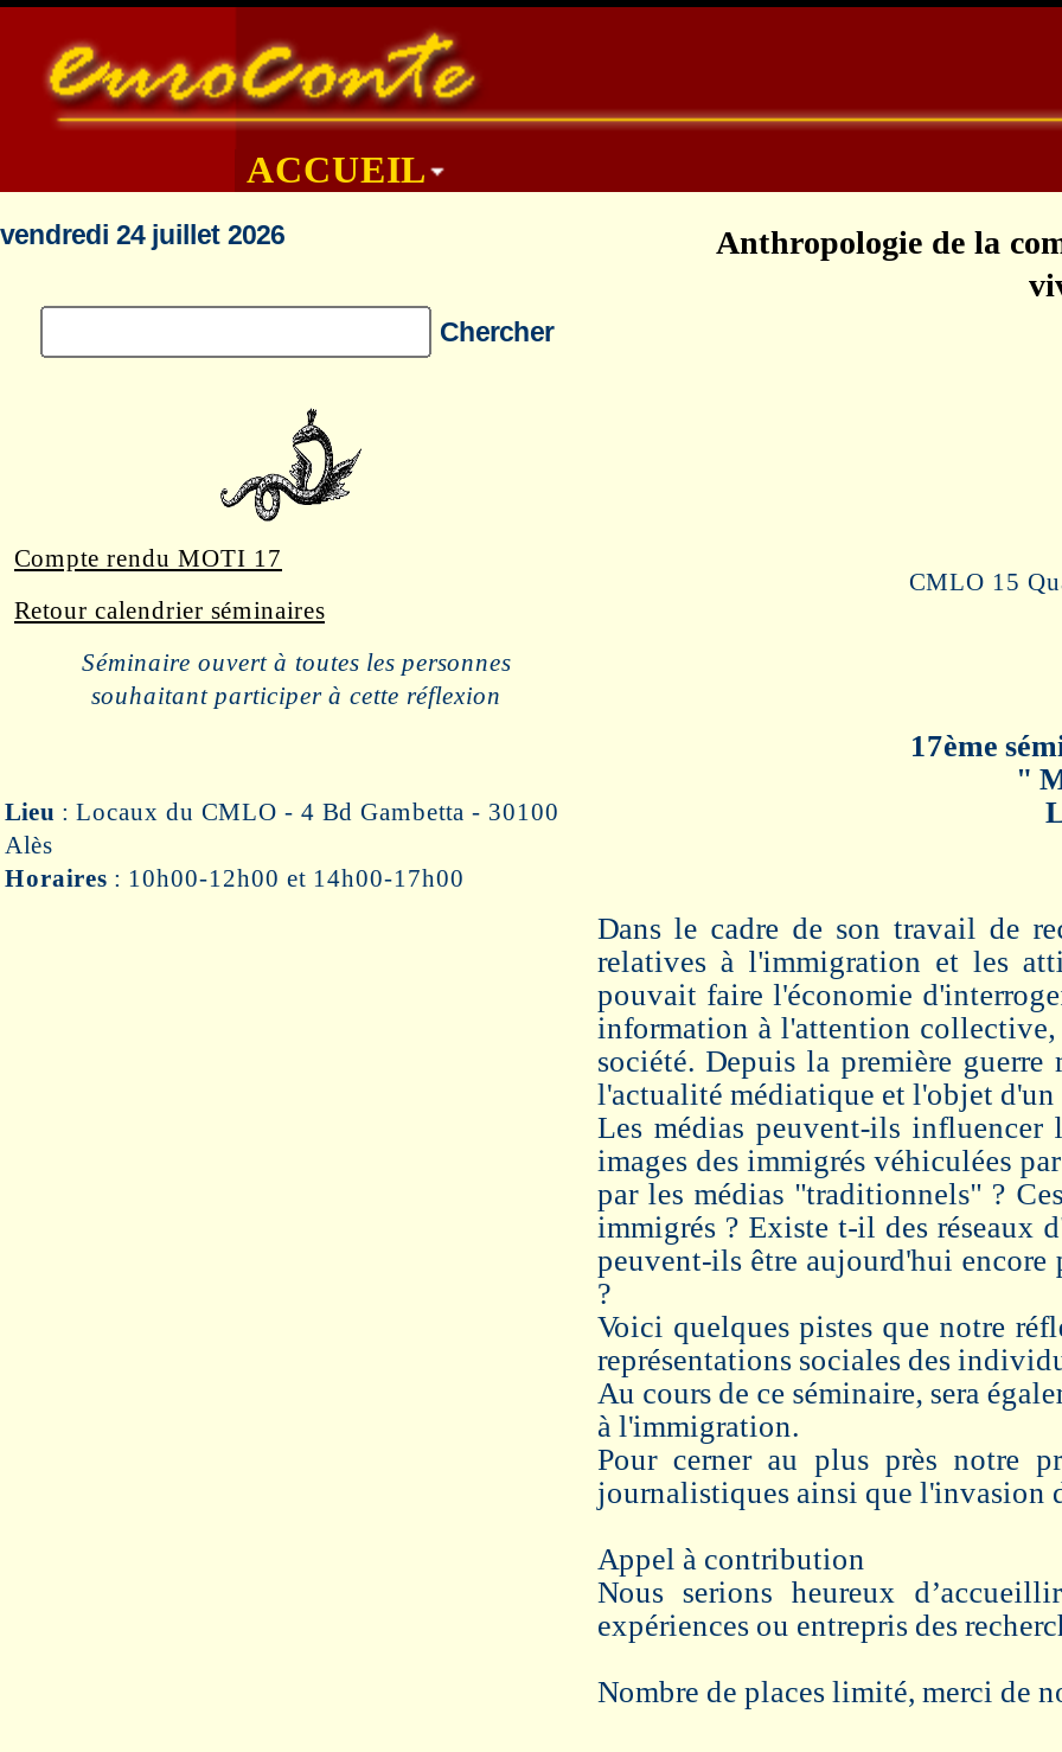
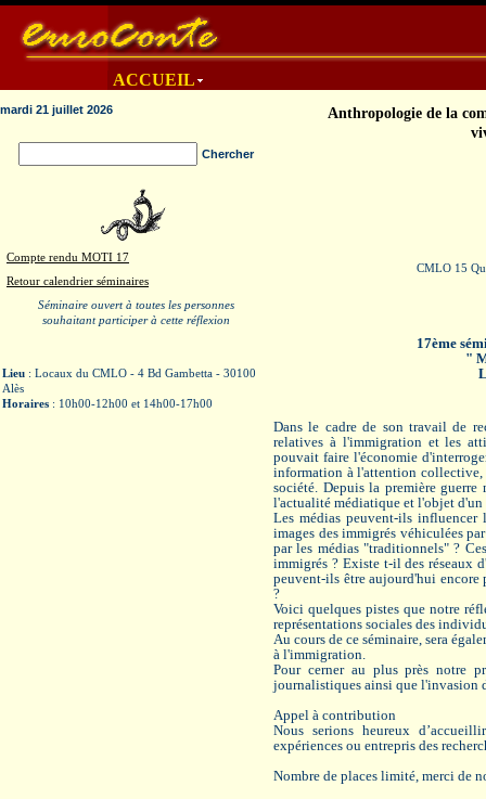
- vendredi 24 juillet 2026
+ mardi 21 juillet 2026
